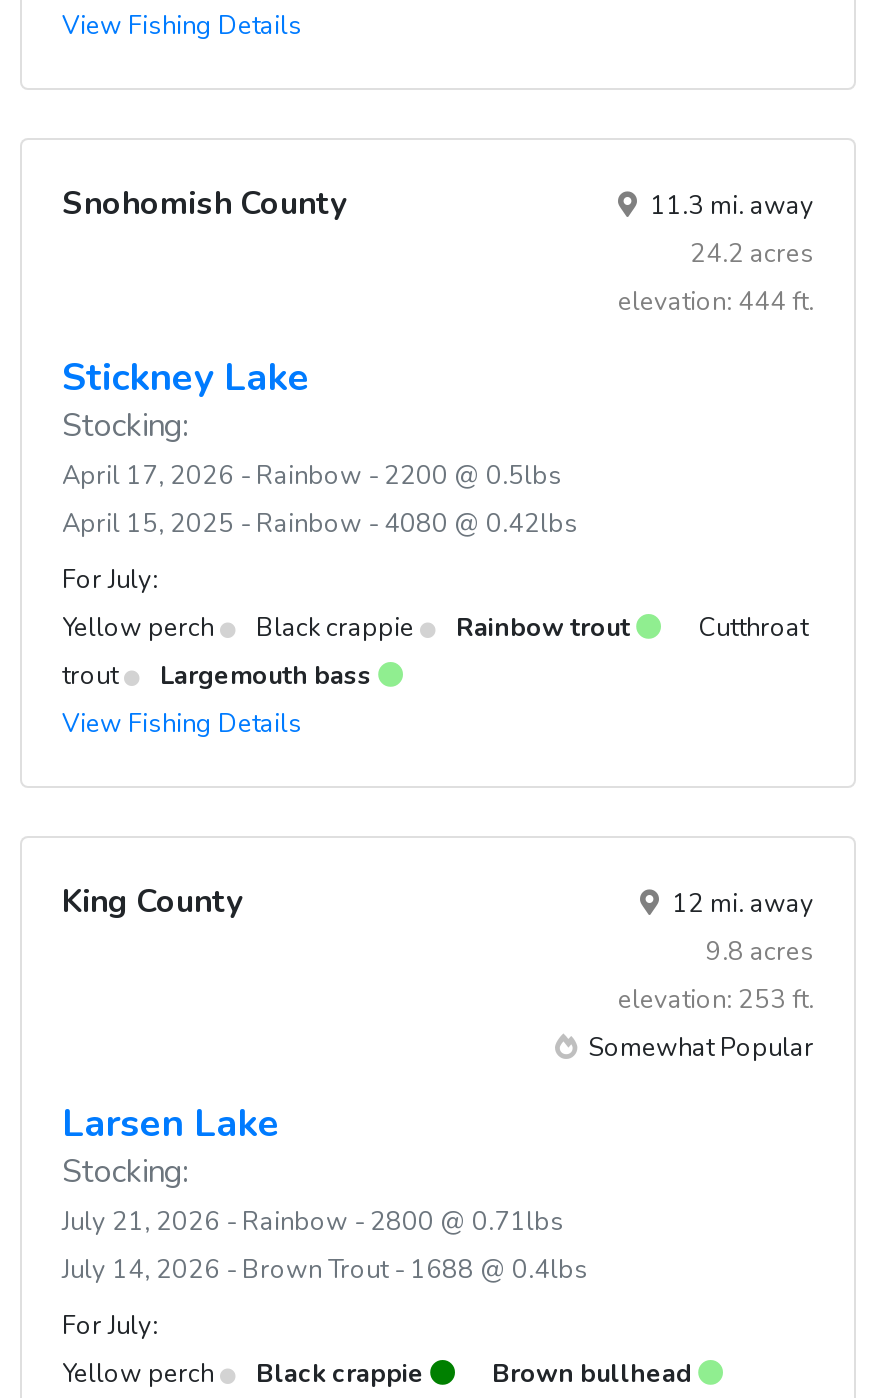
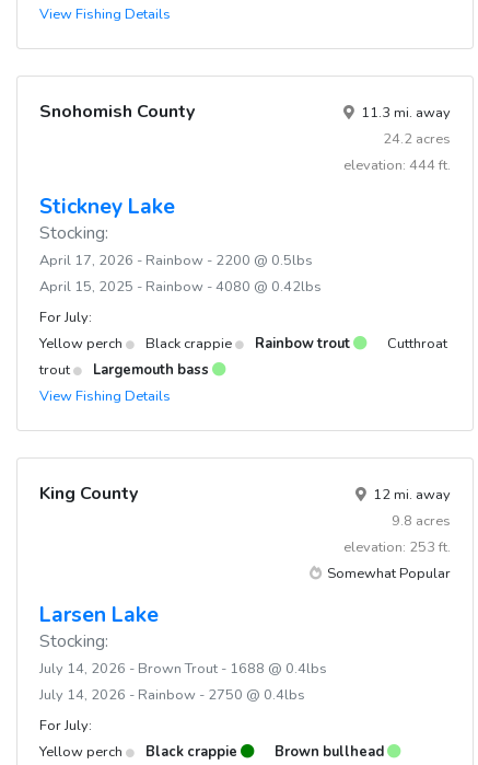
- July 21, 2026 - Rainbow - 2800 @ 0.71lbs

moved up: July 14, 2026 - Brown Trout - 1688 @ 0.4lbs

+ July 14, 2026 - Rainbow - 2750 @ 0.4lbs
